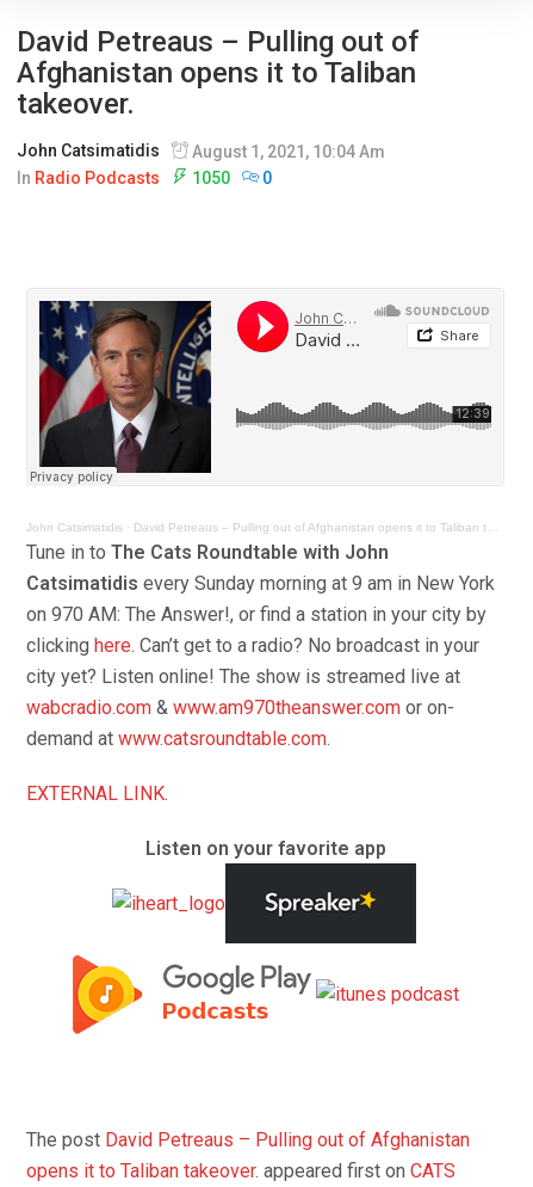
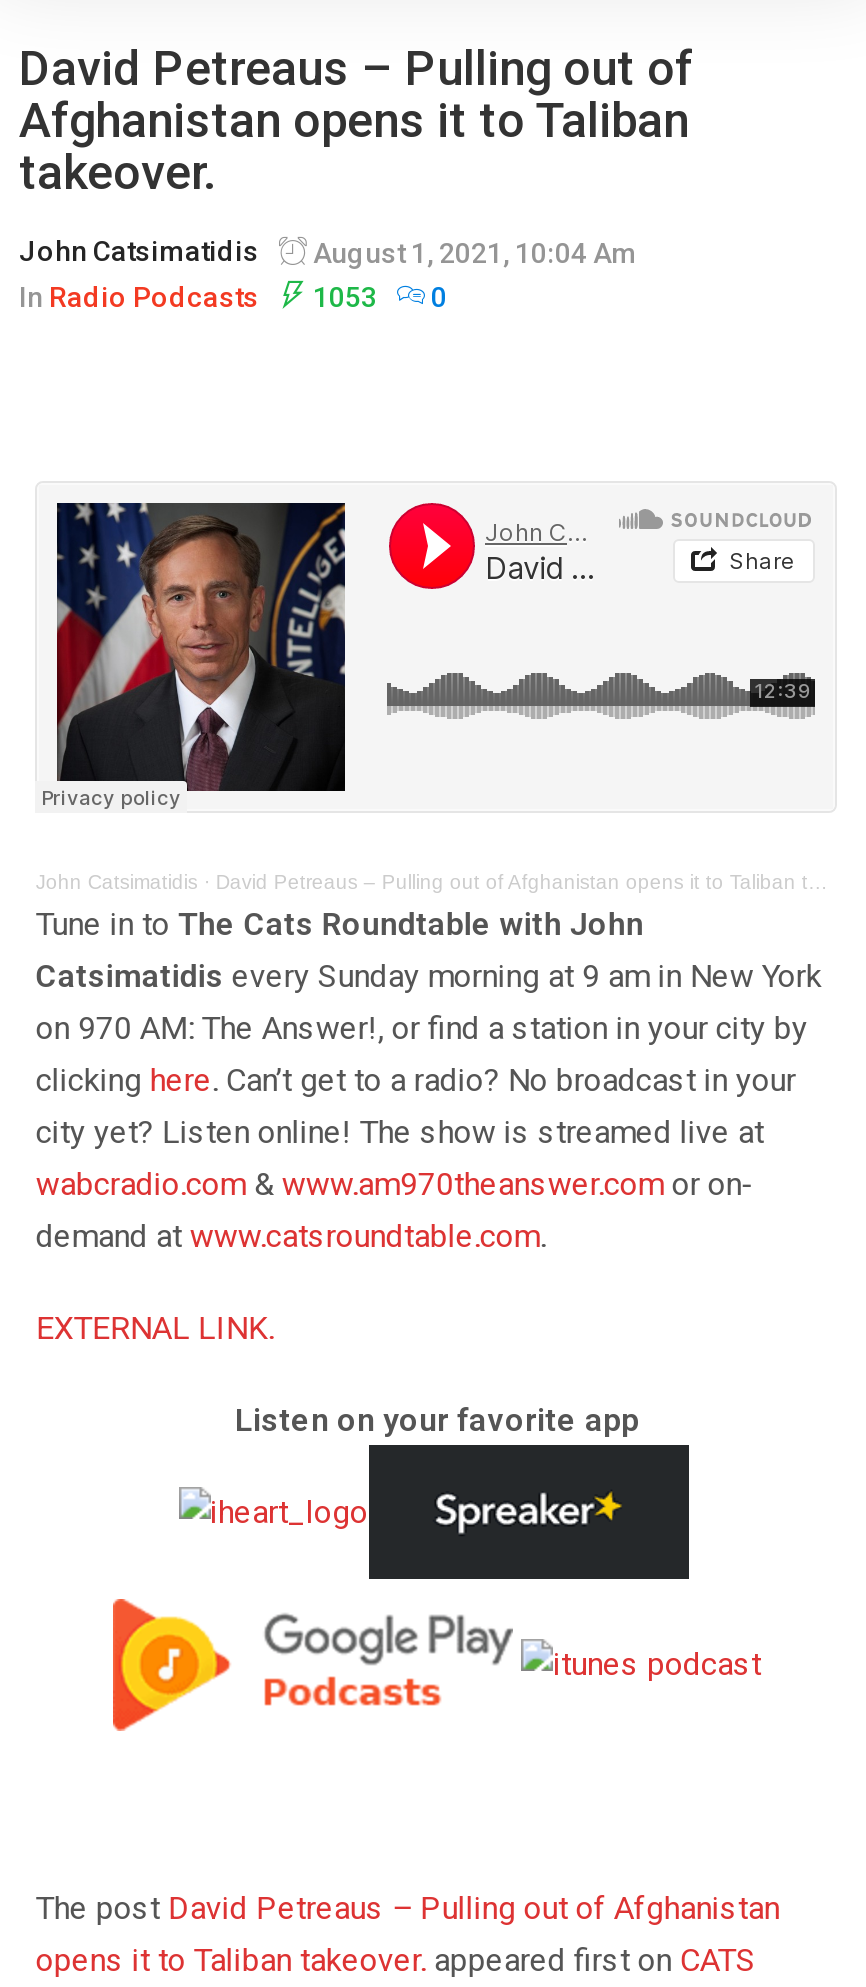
- In Radio Podcasts 1050 0
+ In Radio Podcasts 1053 0
